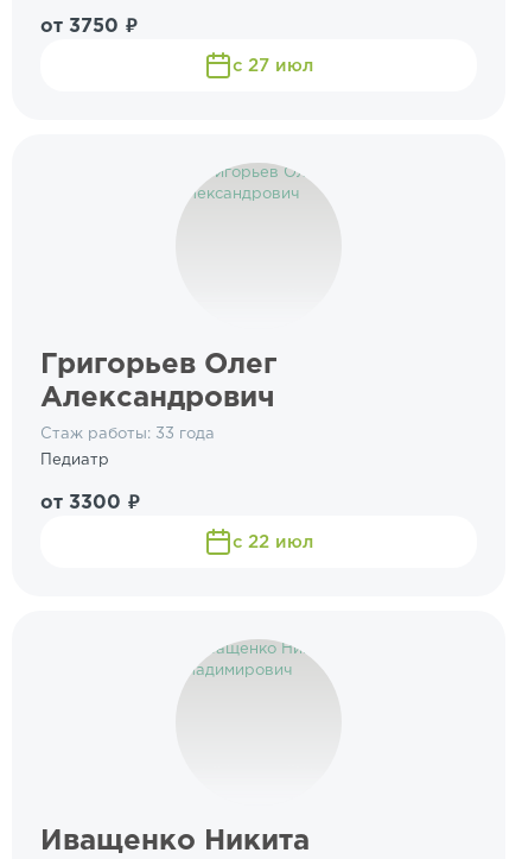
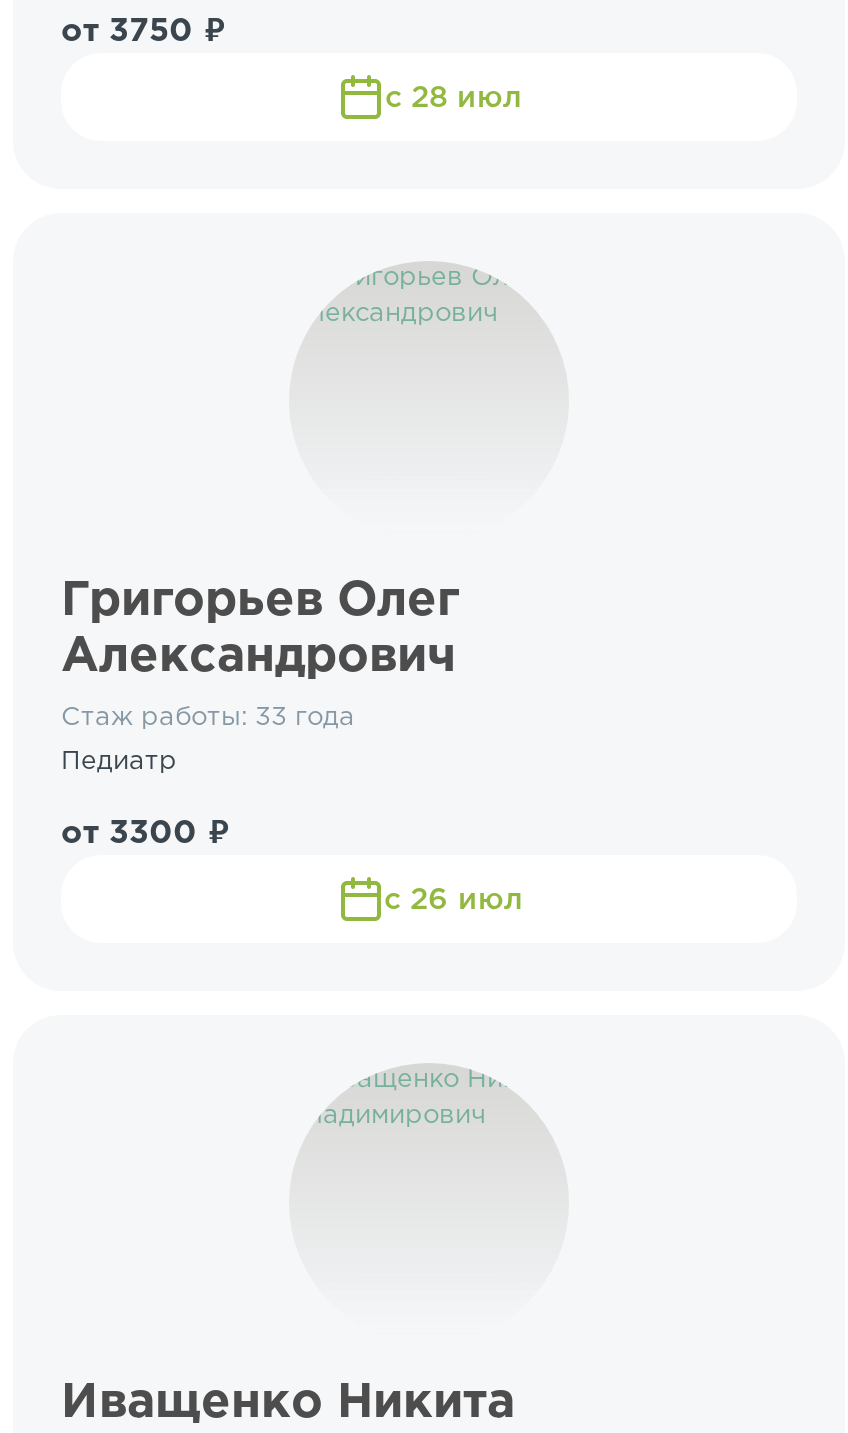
- с 27 июл
+ с 28 июл

- с 22 июл
+ с 26 июл
